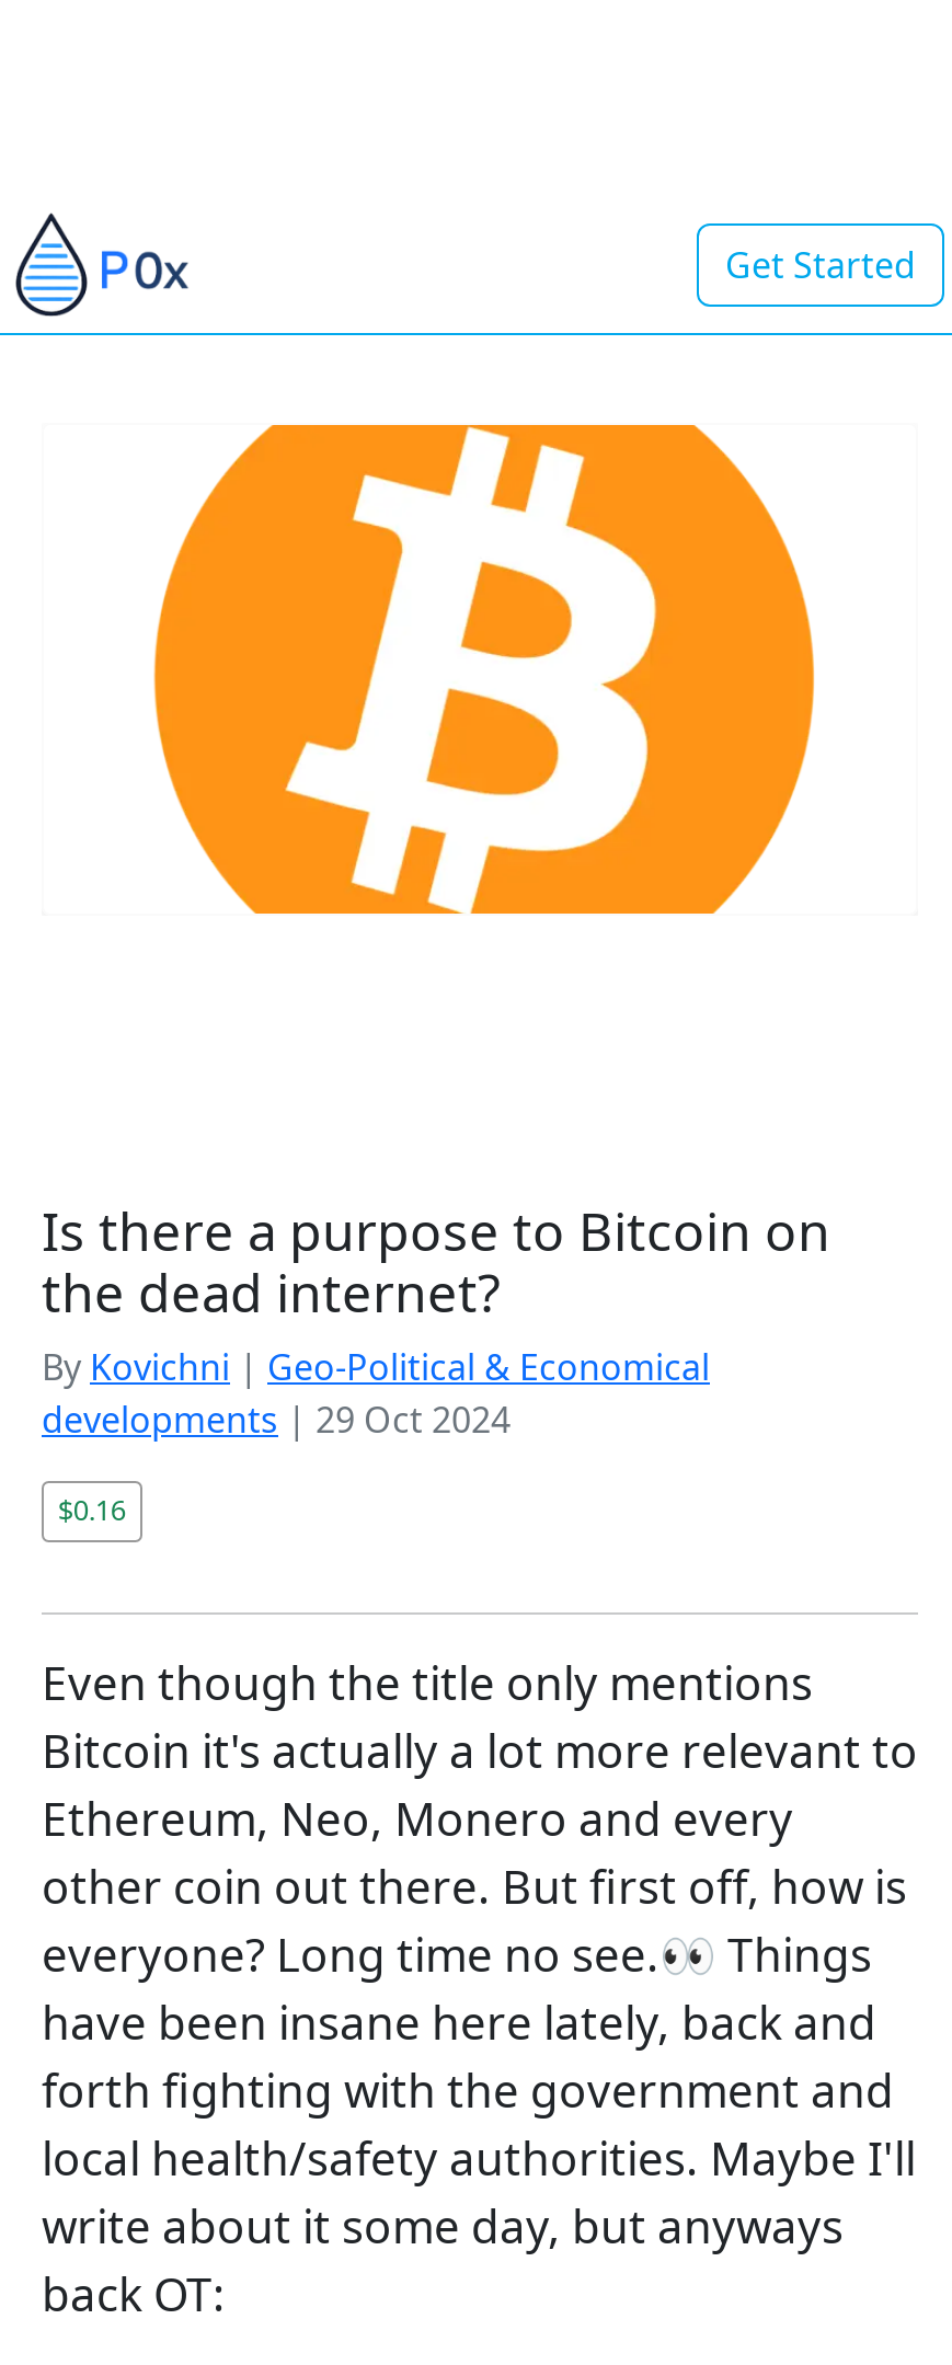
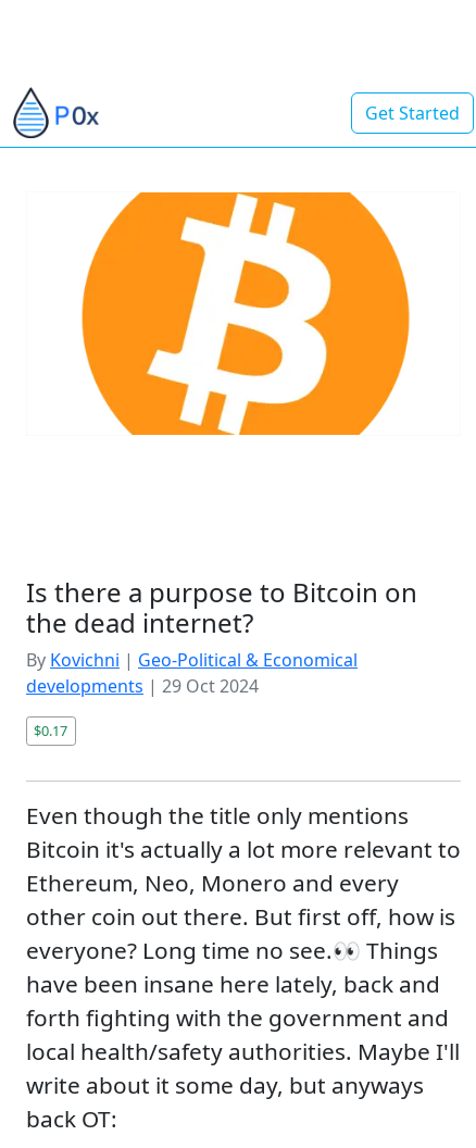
- $0.16
+ $0.17
